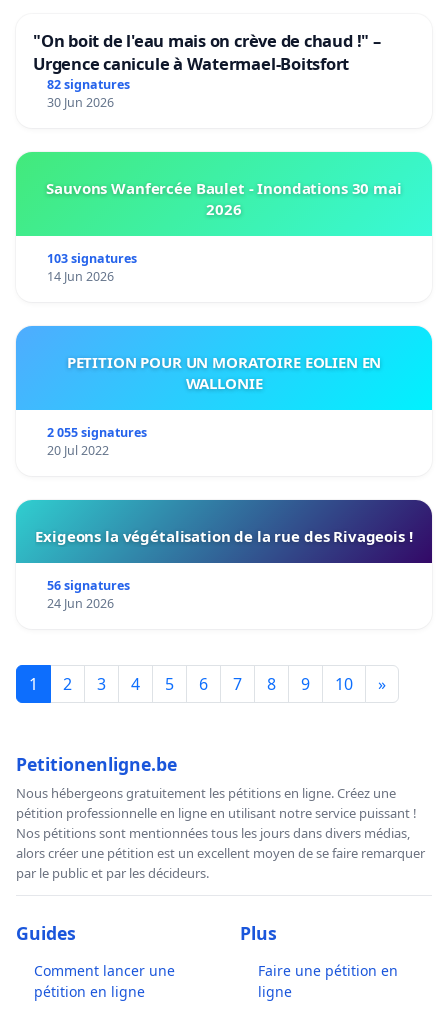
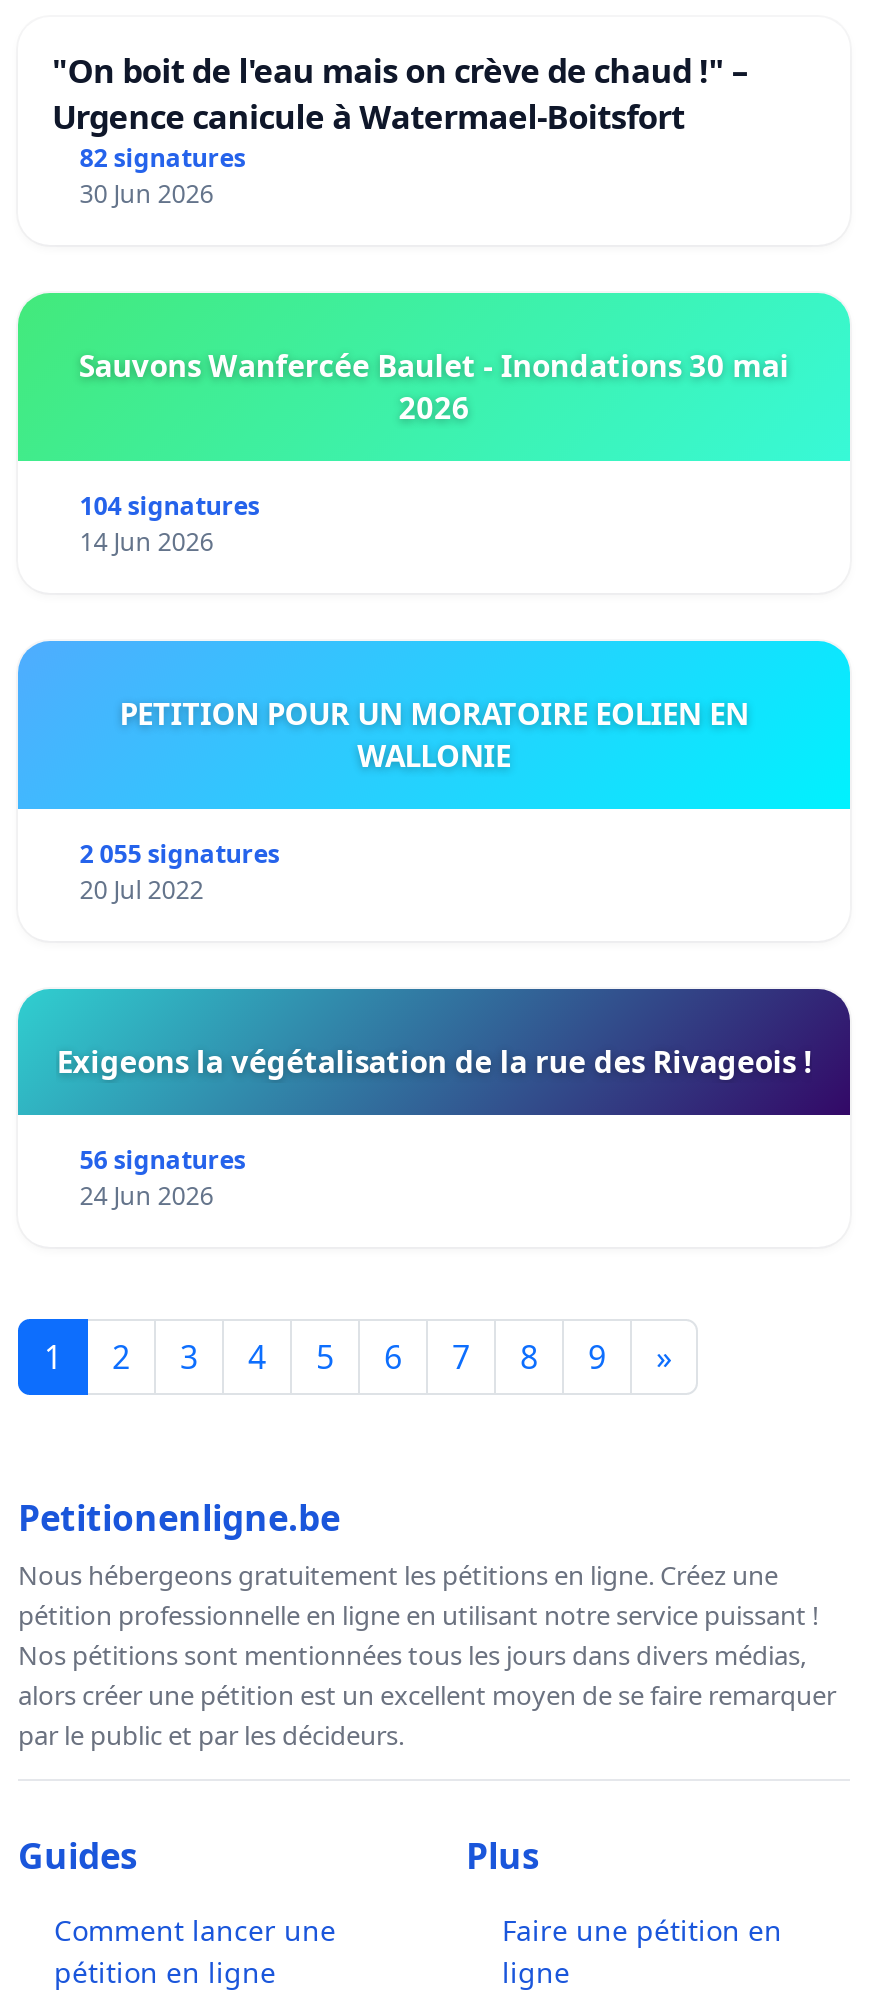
- 103 signatures
+ 104 signatures

- 10
